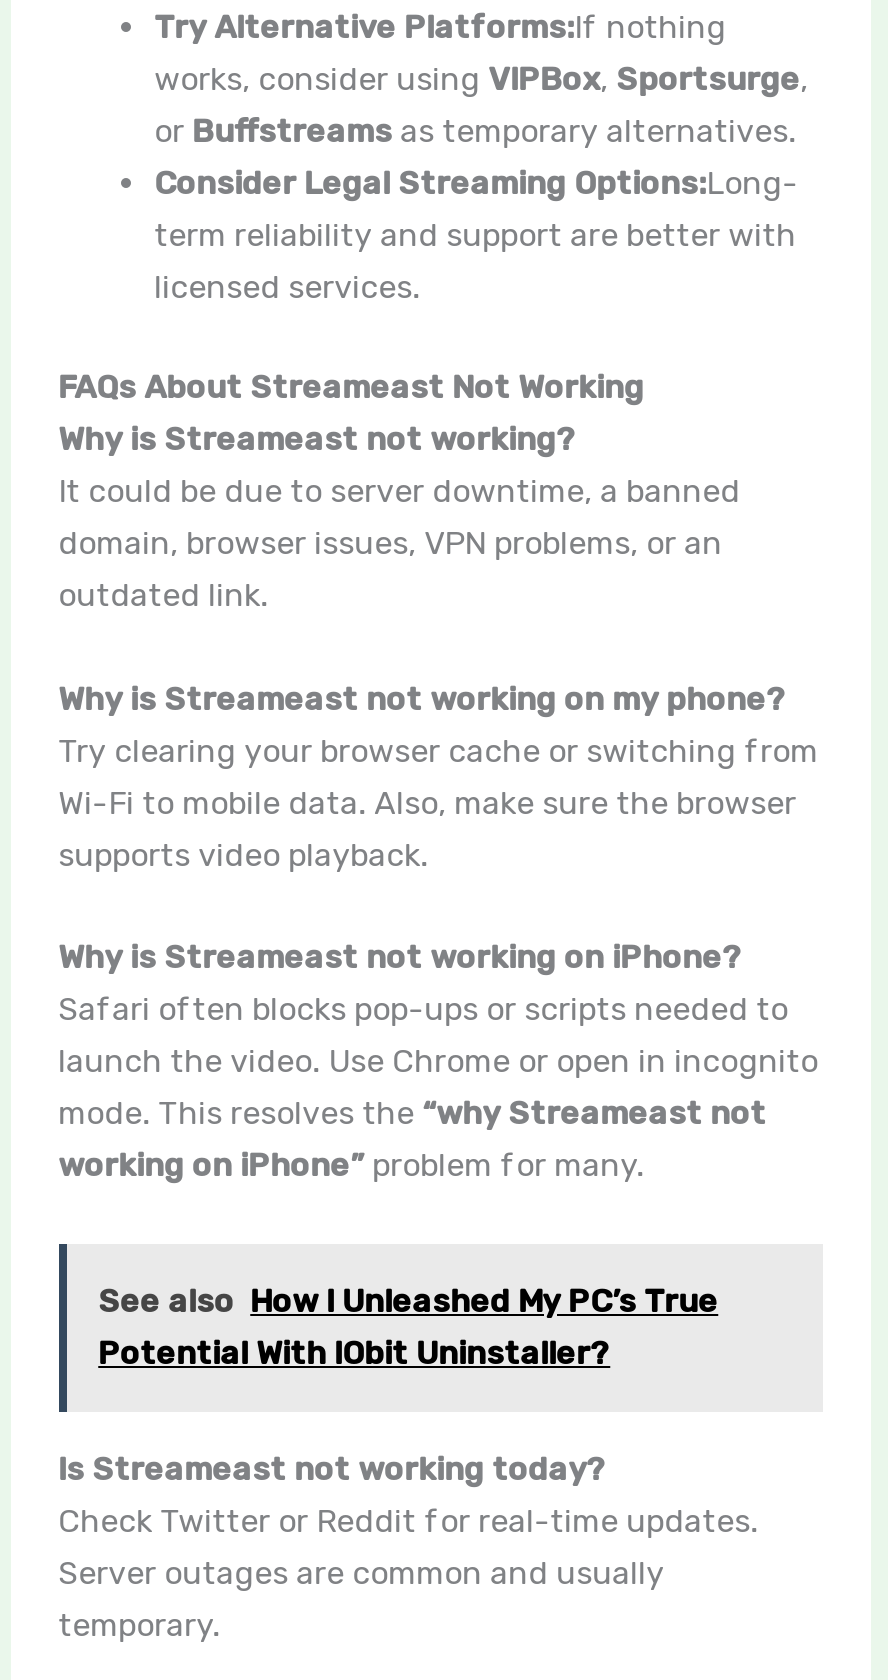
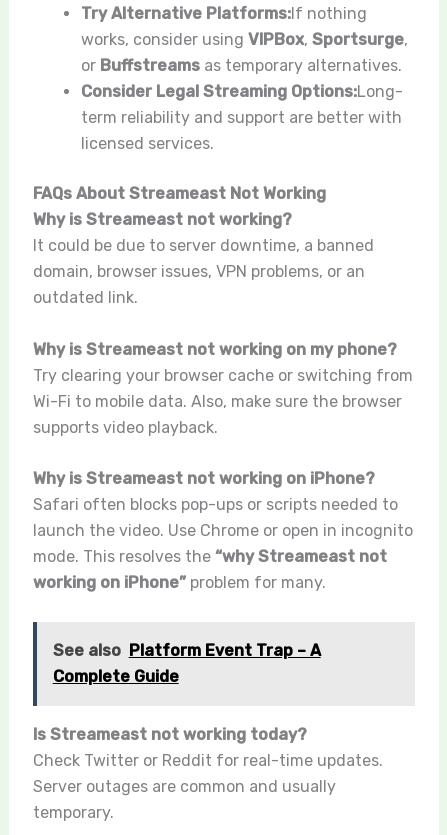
- See also How I Unleashed My PC’s True
- Potential With IObit Uninstaller?
+ See also Platform Event Trap – A
+ Complete Guide
